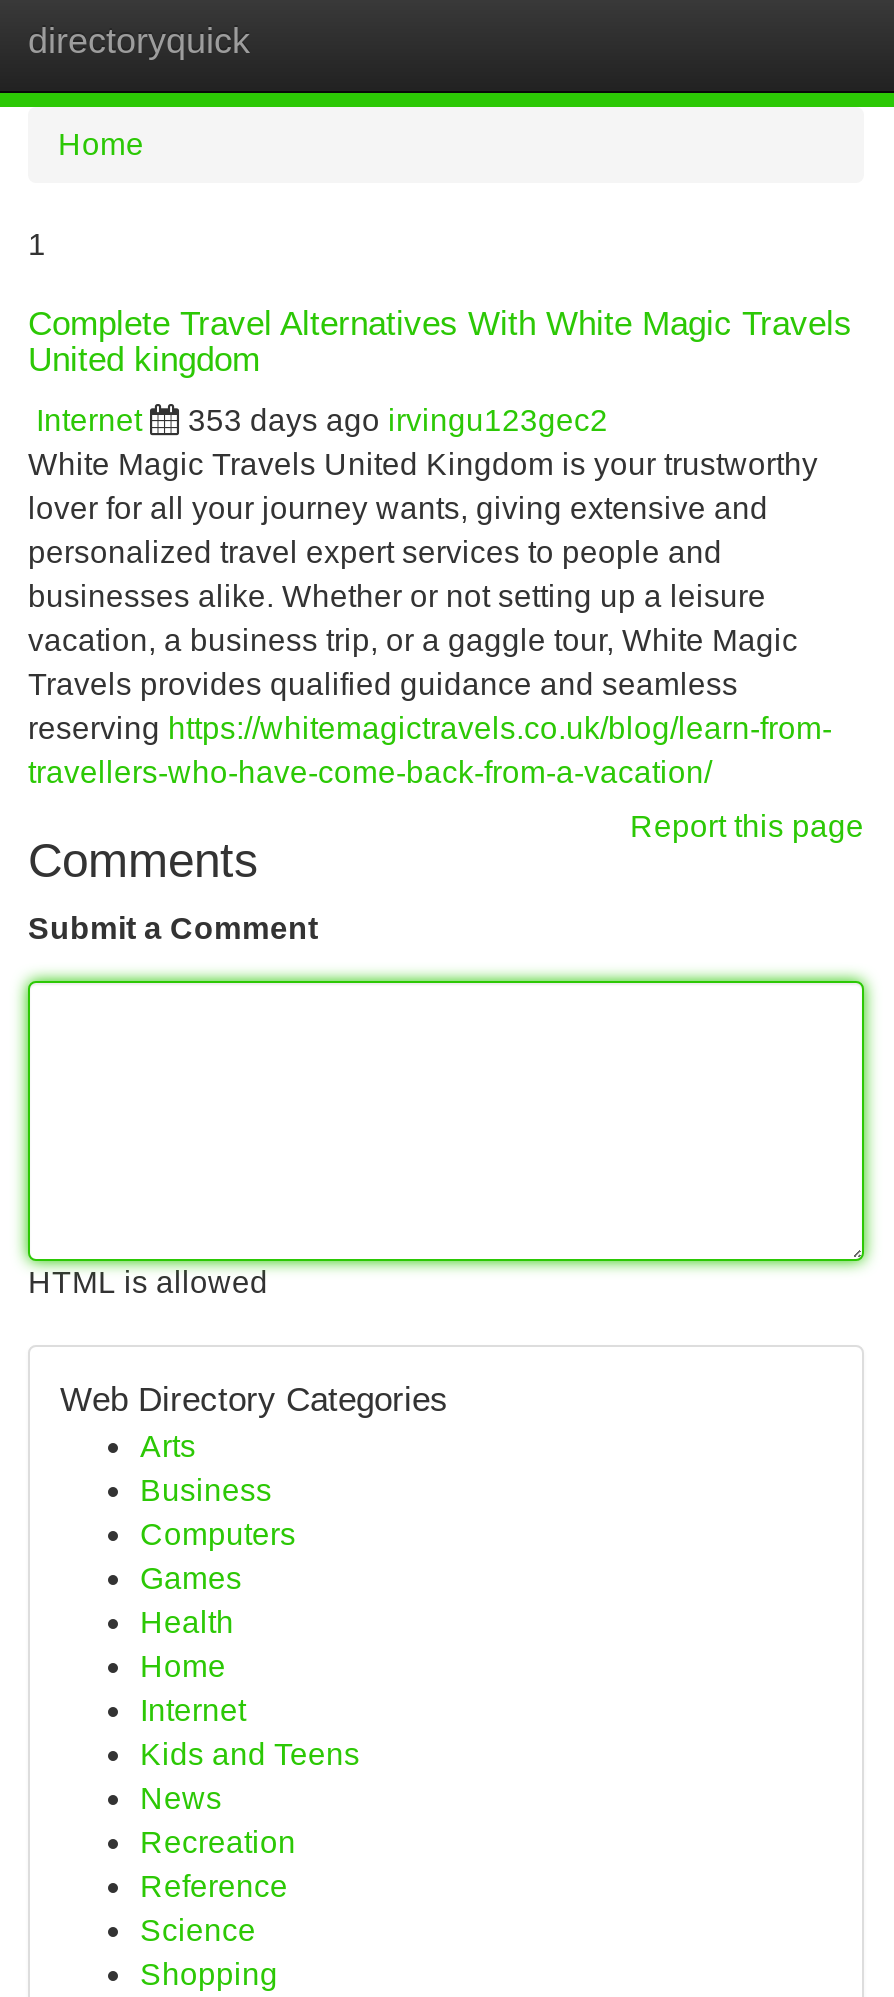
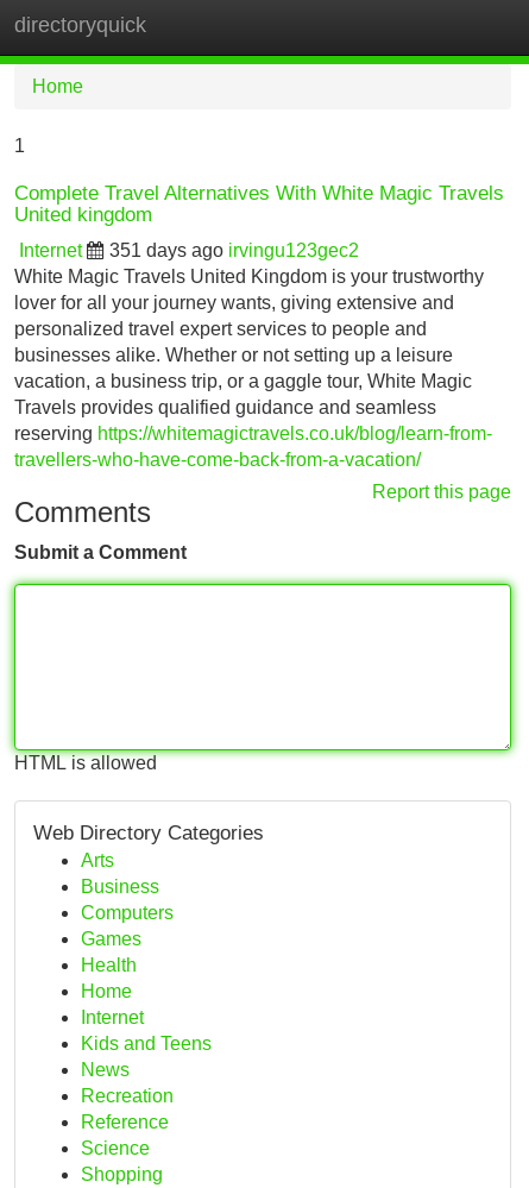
- 353 days ago irvingu123gec2
+ 351 days ago irvingu123gec2
